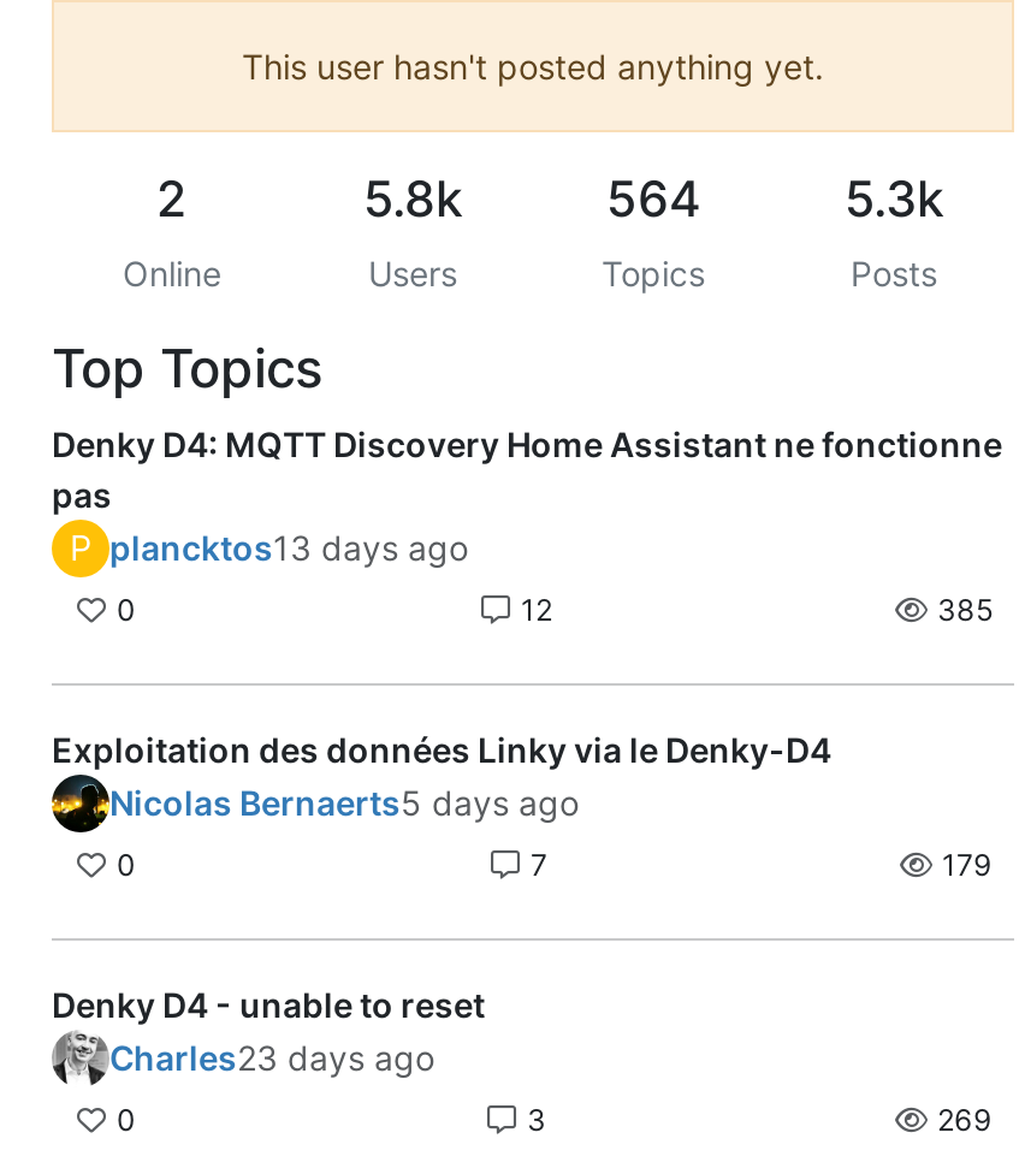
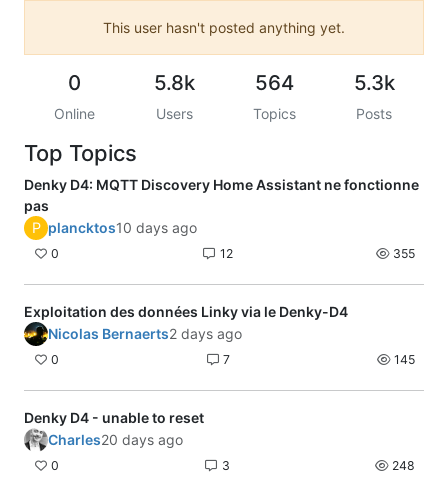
- 2
+ 0

- P plancktos13 days ago
+ P plancktos10 days ago

- 385
+ 355

- Nicolas Bernaerts5 days ago
+ Nicolas Bernaerts2 days ago

- 179
+ 145

- Charles23 days ago
+ Charles20 days ago

- 269
+ 248
